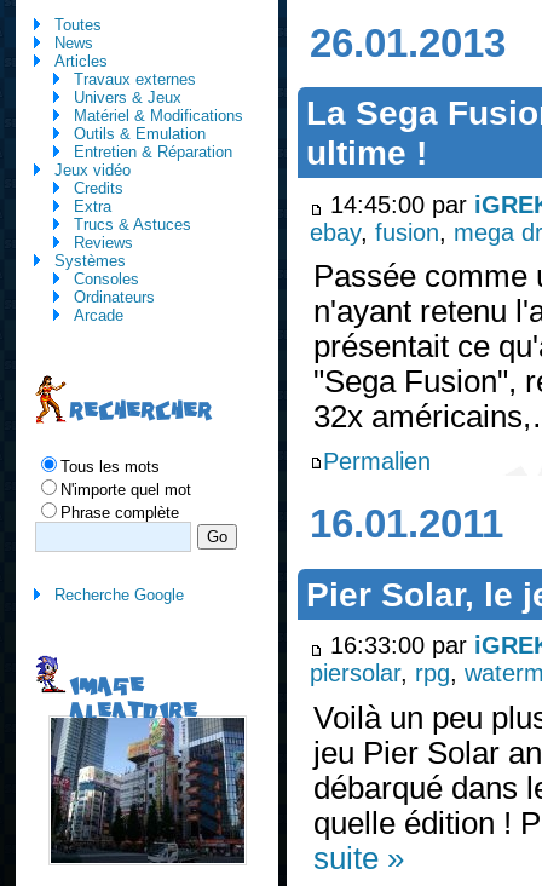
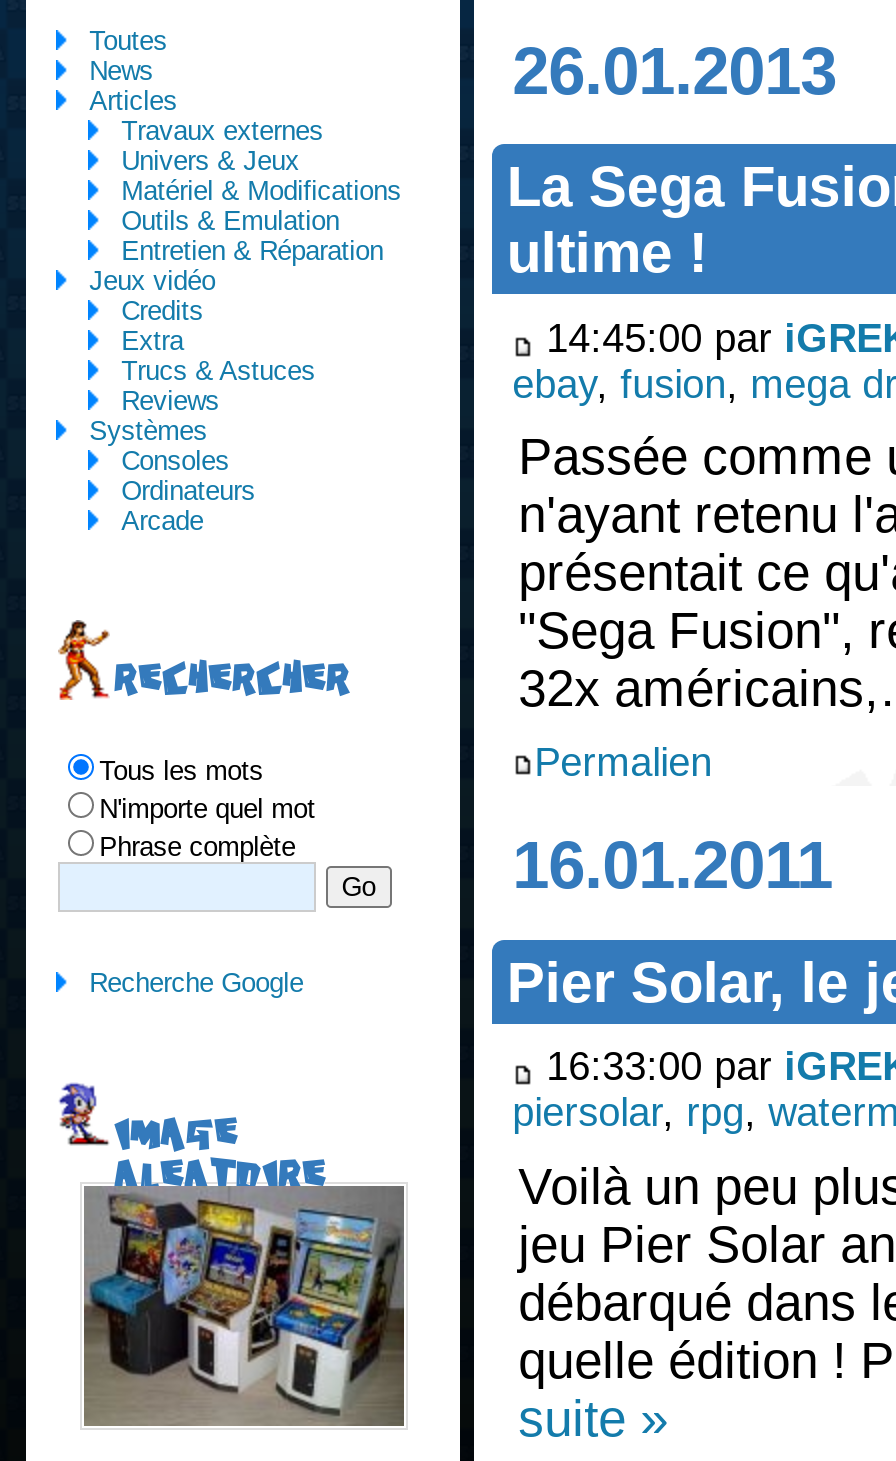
- [image]
+ [image]
